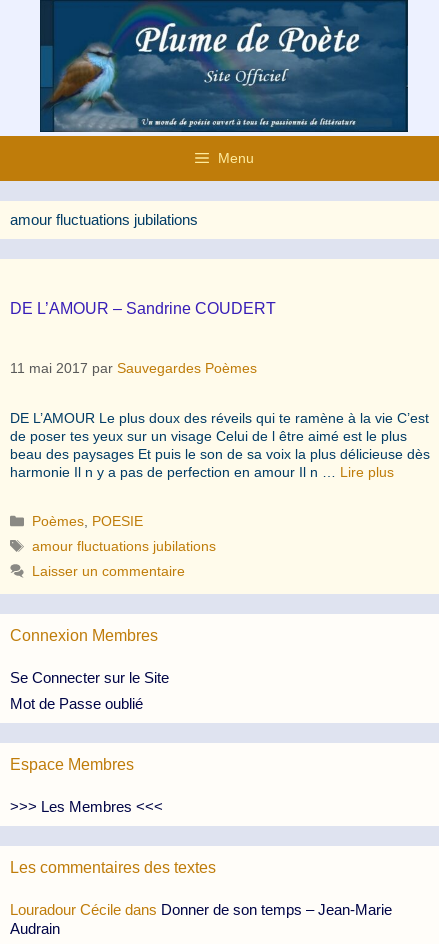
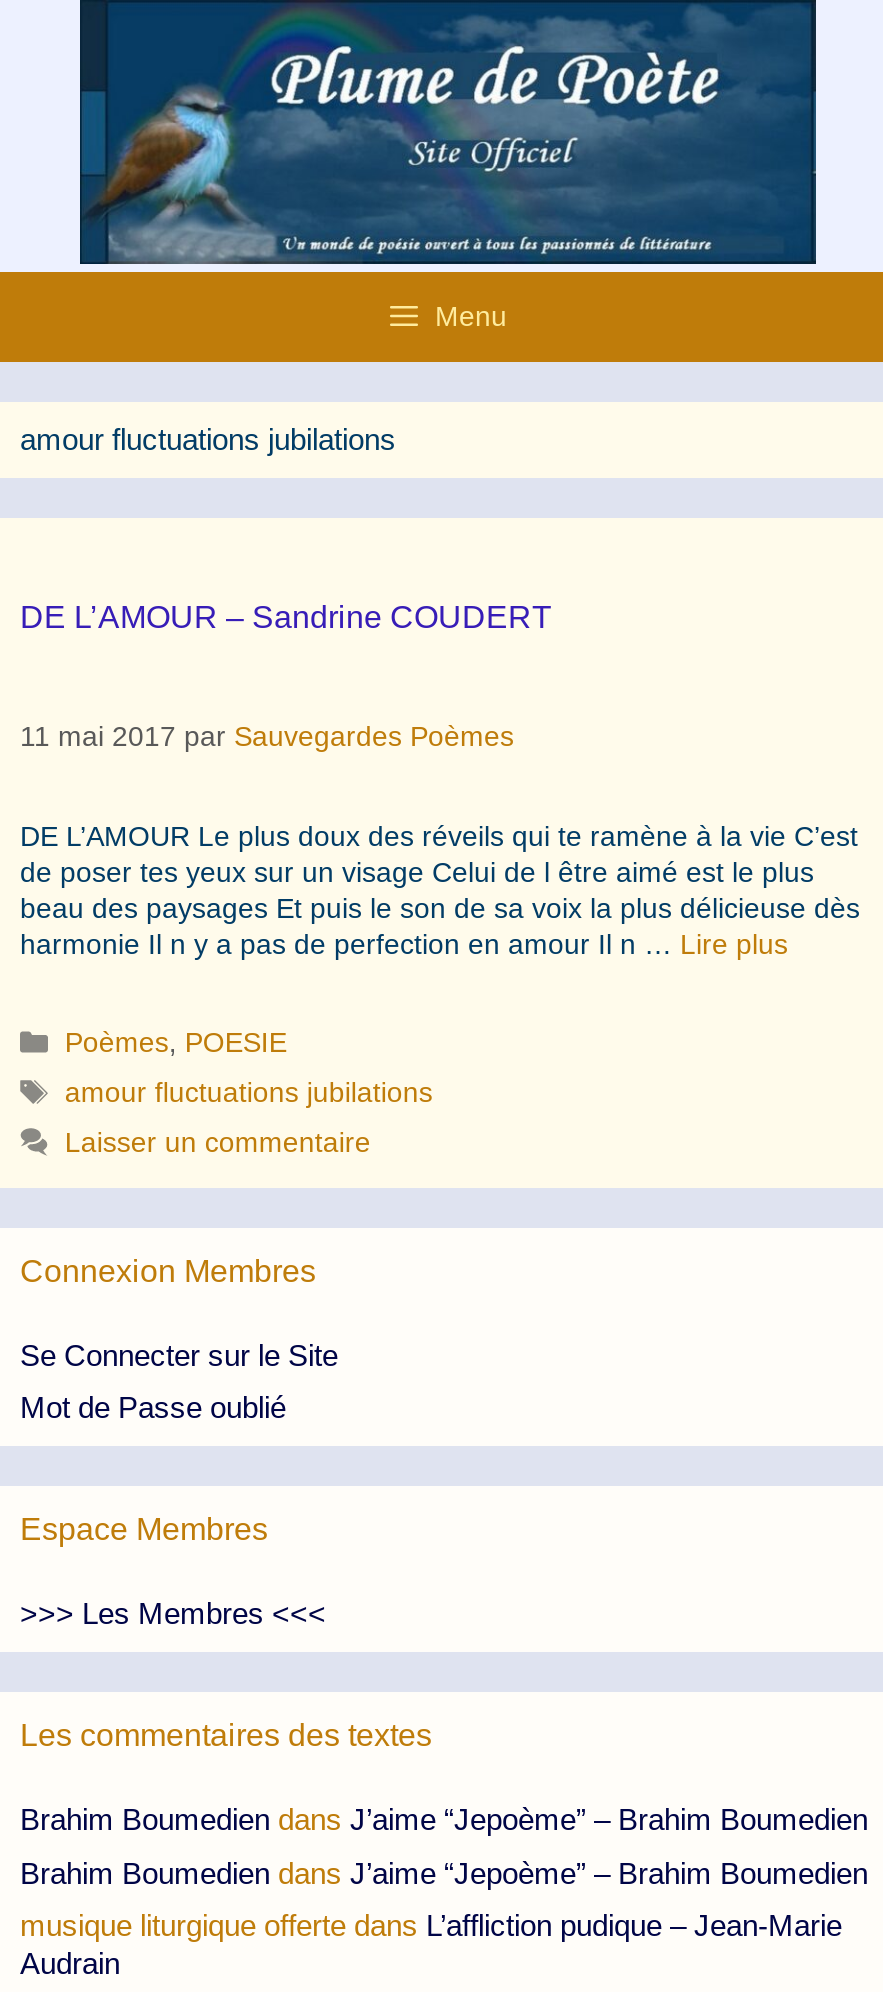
- Louradour Cécile dans Donner de son temps – Jean-Marie
+ Brahim Boumedien dans J’aime “Jepoème” – Brahim Boumedien
+ Brahim Boumedien dans J’aime “Jepoème” – Brahim Boumedien
+ musique liturgique offerte dans L’affliction pudique – Jean-Marie
